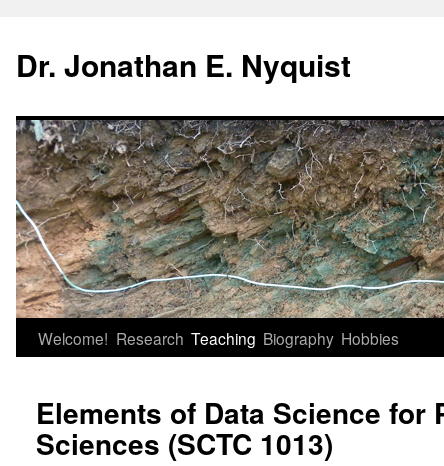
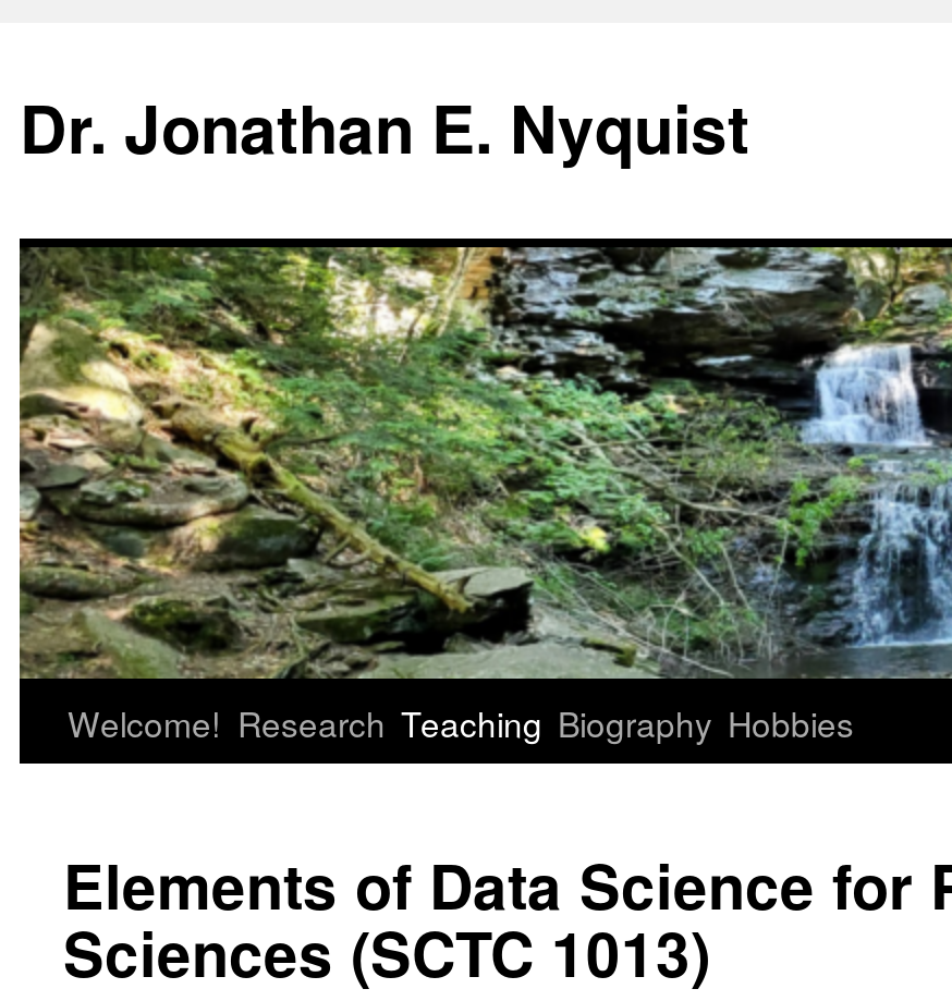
- [image]
+ [image]
